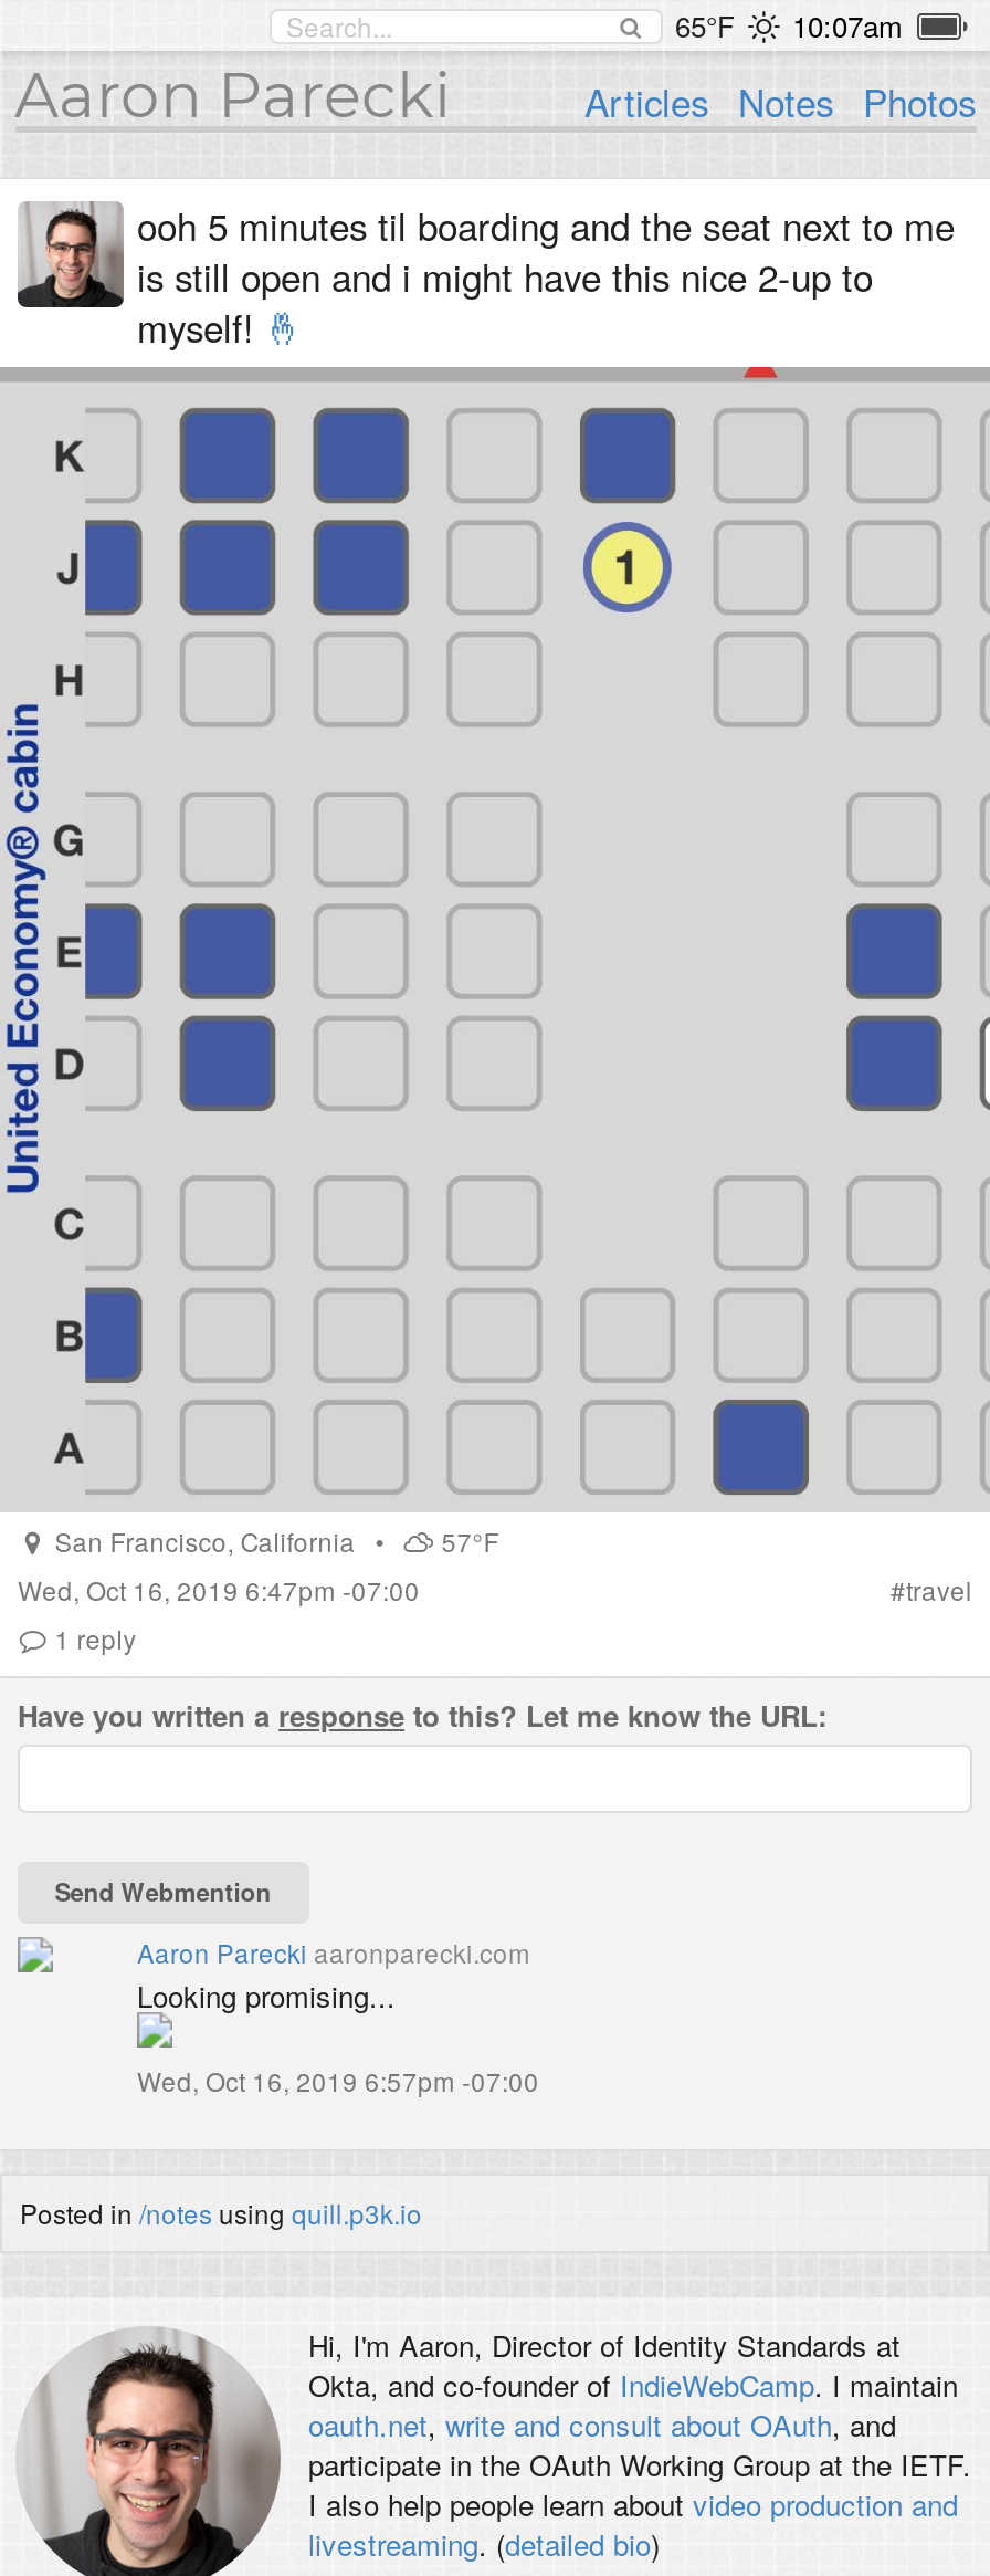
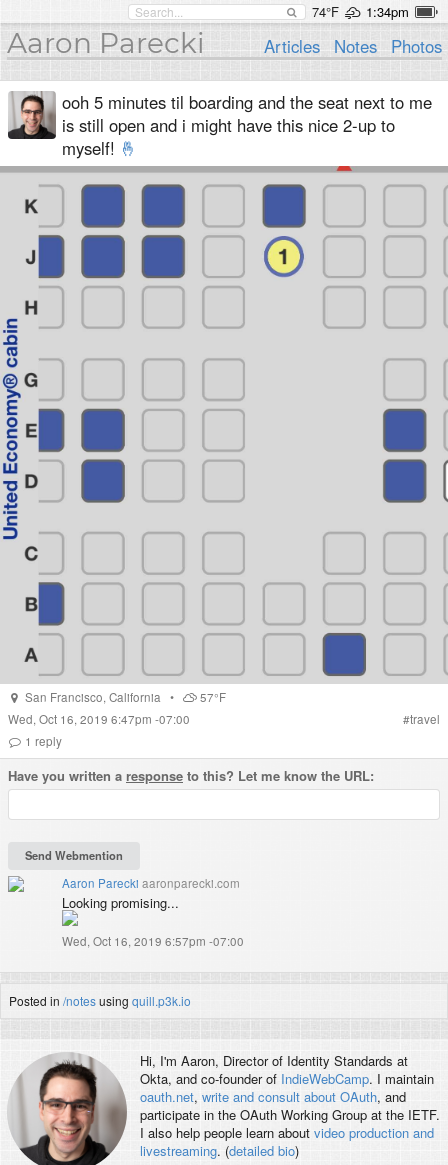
- 65°F
- 10:07am
+ 74°F
+ 1:34pm
